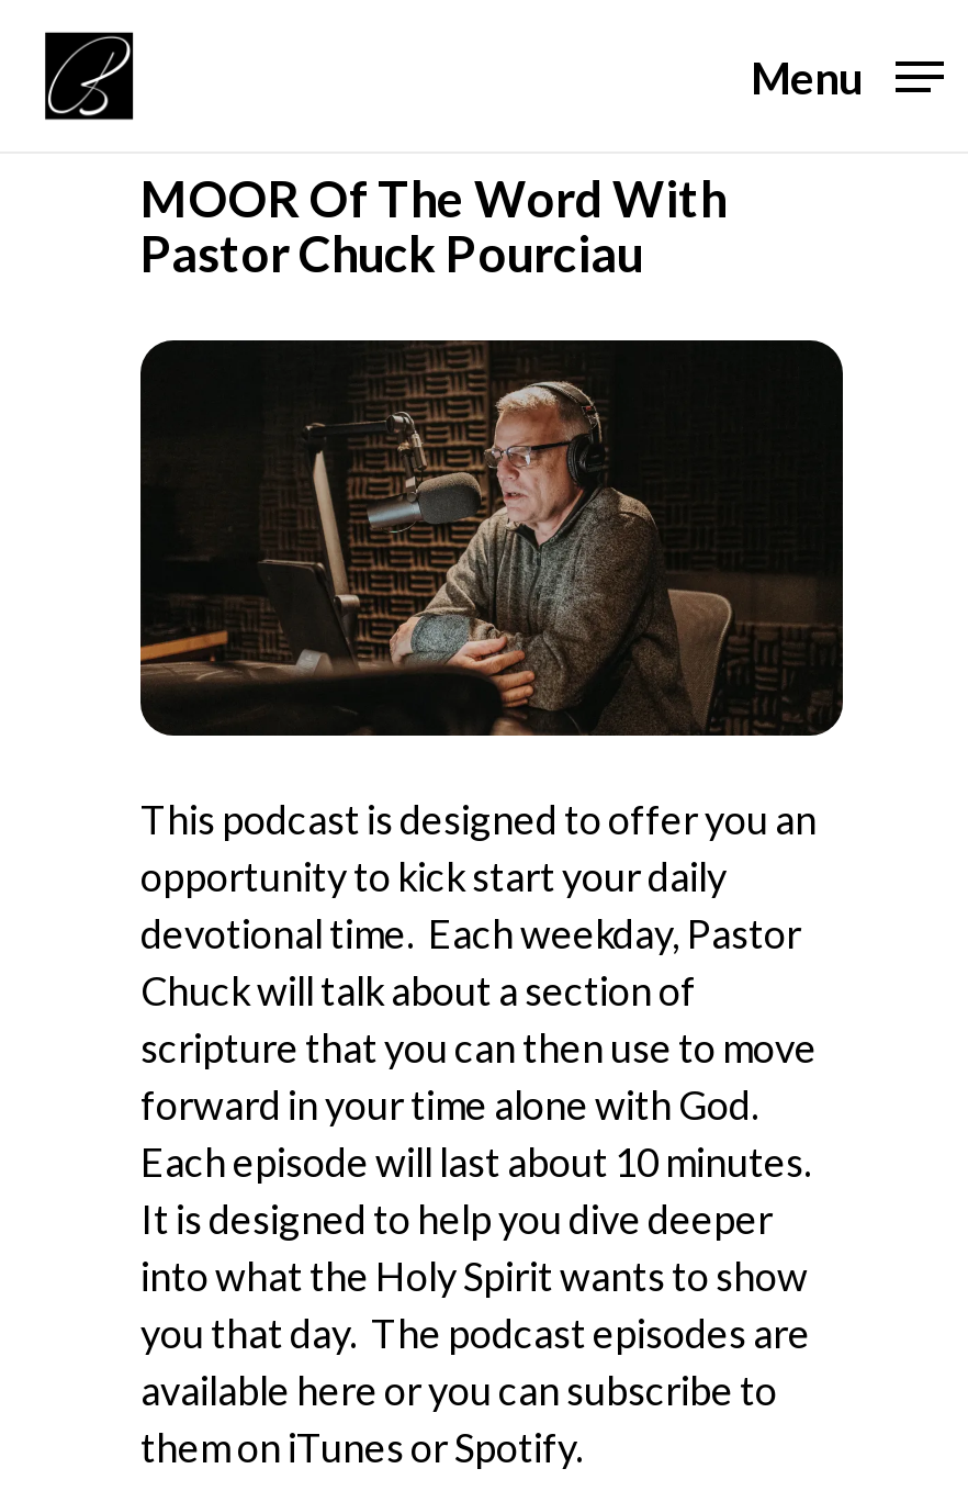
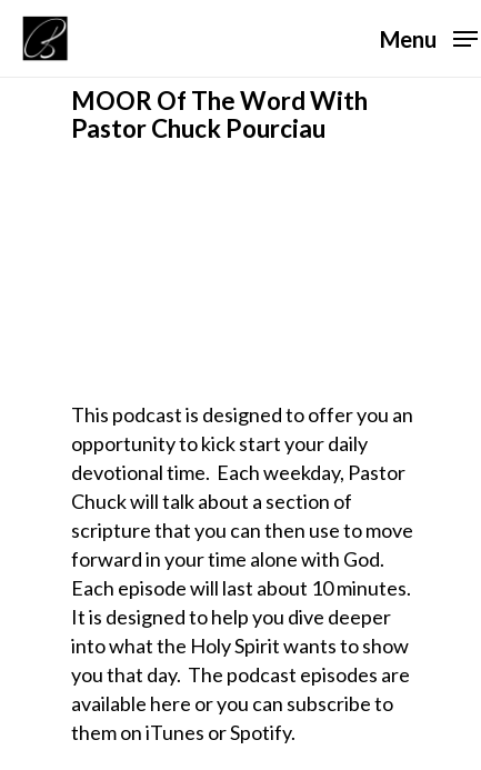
- [image]
